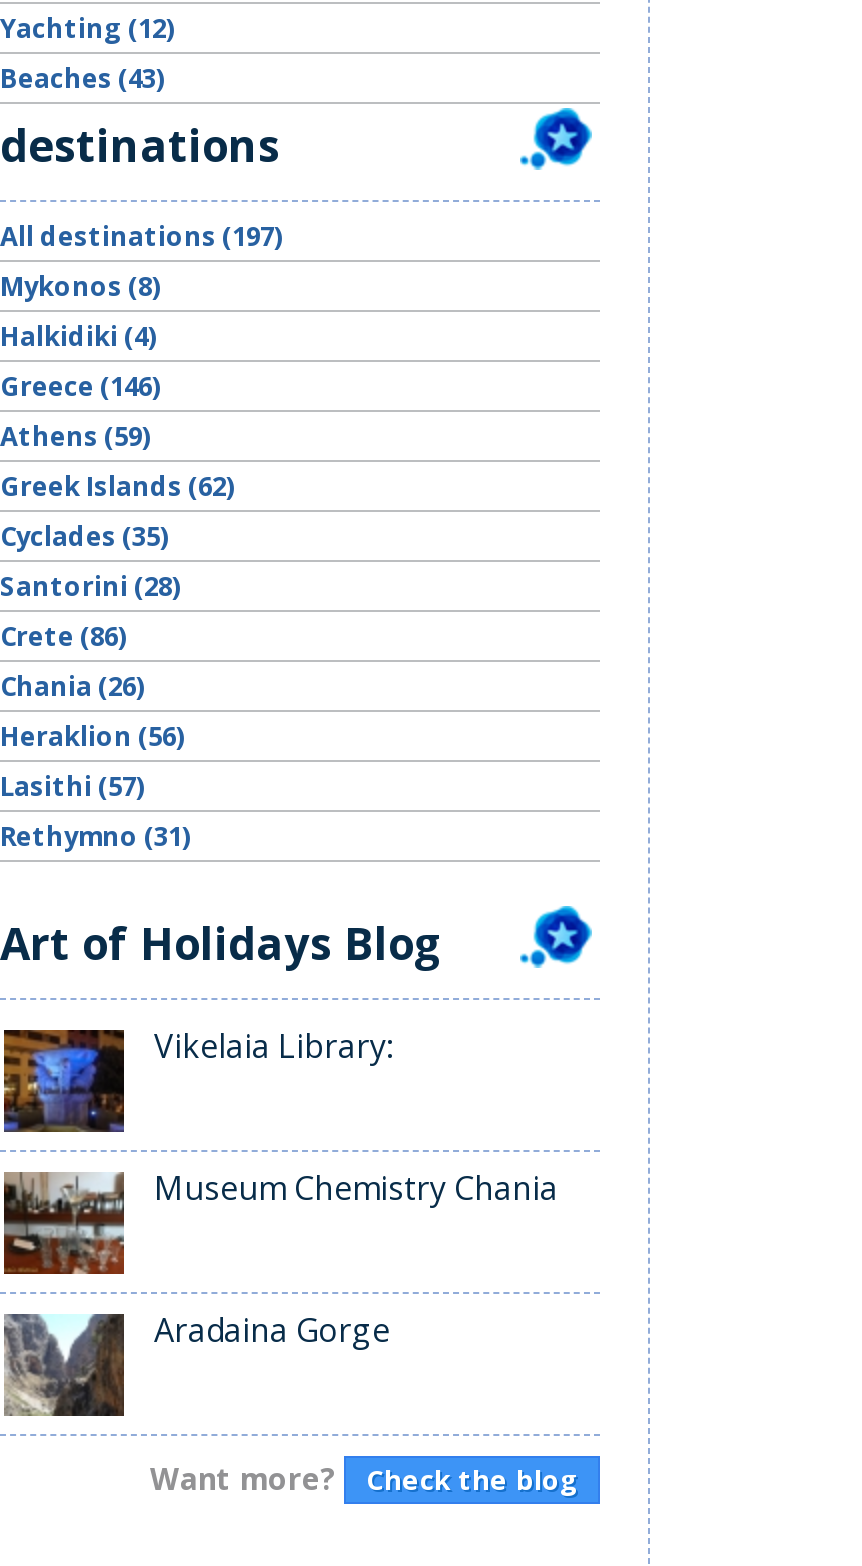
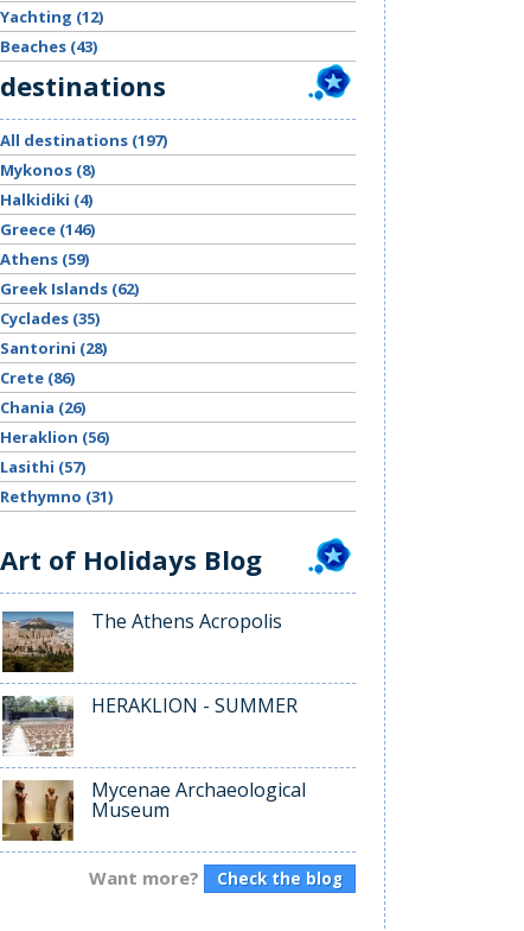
- [image]
- Vikelaia Library:
+ [image]
+ The Athens Acropolis

- [image]
- Museum Chemistry Chania
+ [image]
+ HERAKLION - SUMMER

- [image]
- Aradaina Gorge
+ [image]
+ Mycenae Archaeological
+ Museum
